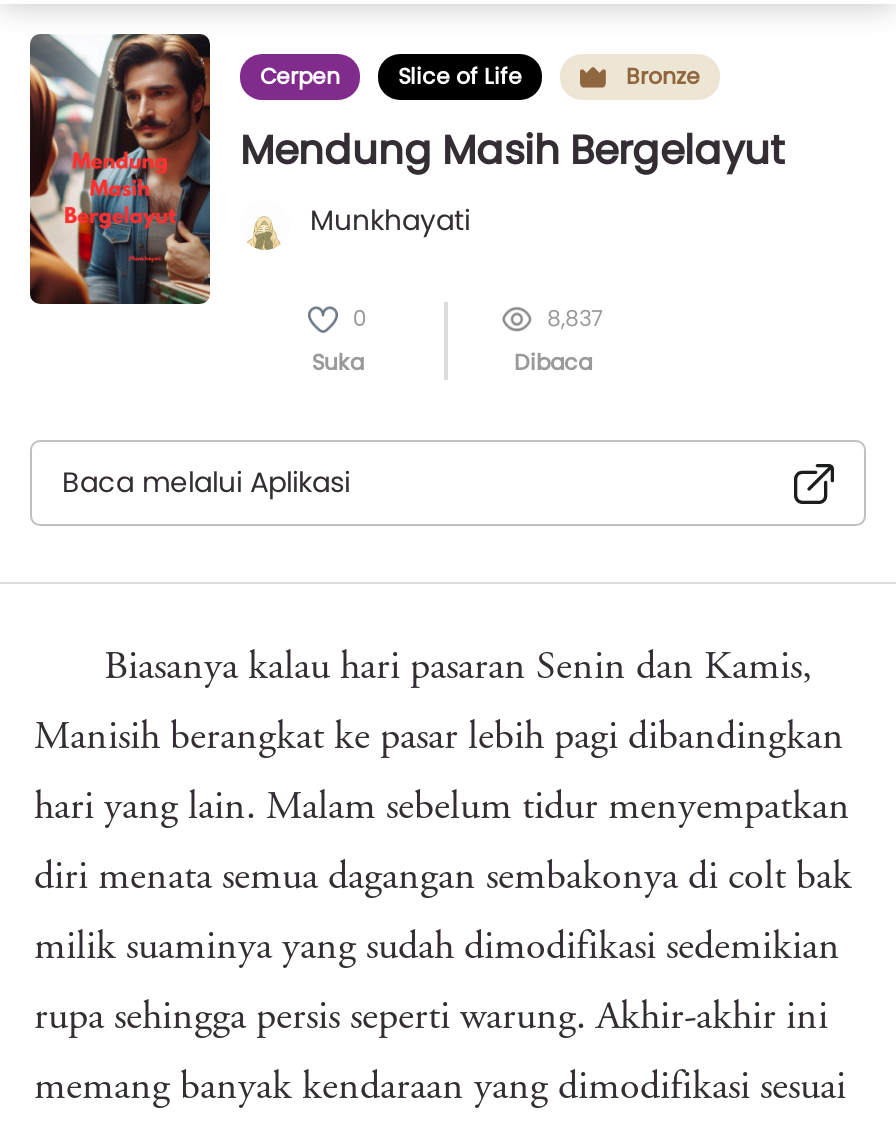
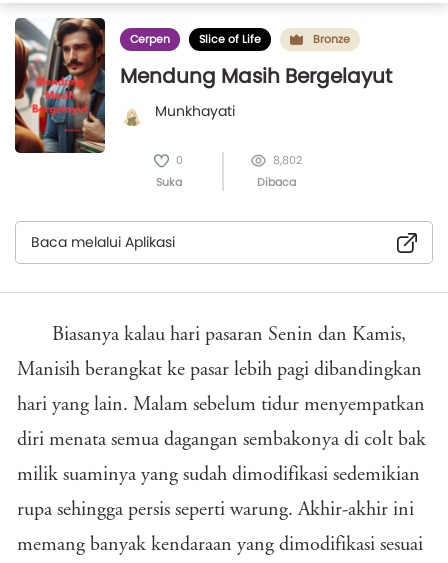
- 8,837
+ 8,802
